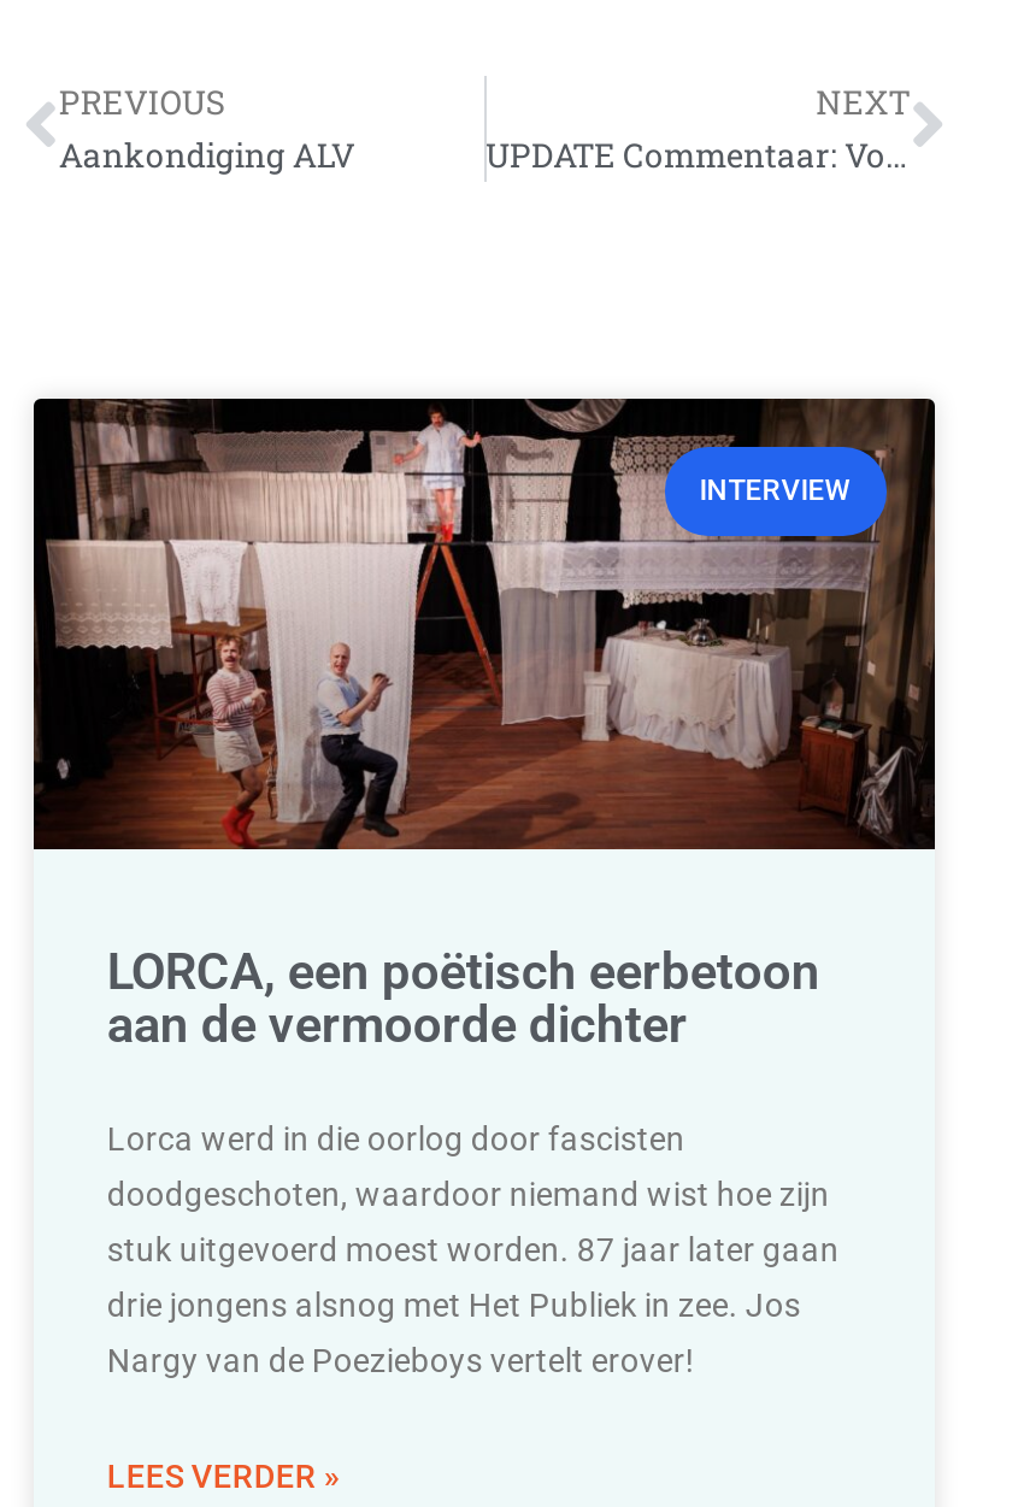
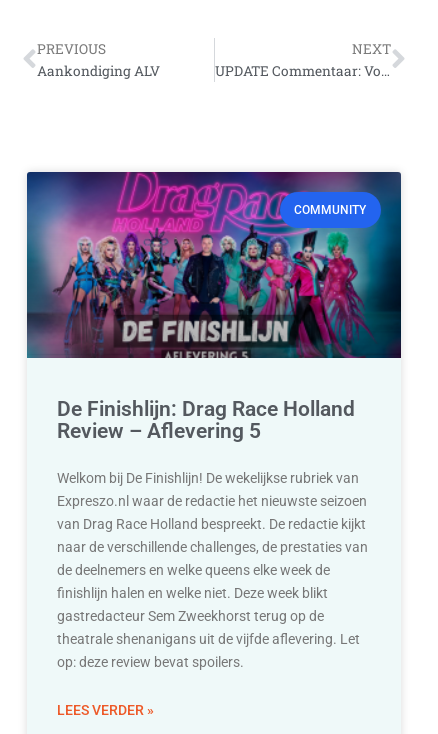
- [image]
- INTERVIEW
+ [image]
+ COMMUNITY

- LORCA, een poëtisch eerbetoon
- aan de vermoorde dichter
+ De Finishlijn: Drag Race Holland
+ Review – Aflevering 5

- Lorca werd in die oorlog door fascisten
- doodgeschoten, waardoor niemand wist hoe zijn
- stuk uitgevoerd moest worden. 87 jaar later gaan
- drie jongens alsnog met Het Publiek in zee. Jos
- Nargy van de Poezieboys vertelt erover!
+ Welkom bij De Finishlijn! De wekelijkse rubriek van
+ Expreszo.nl waar de redactie het nieuwste seizoen
+ van Drag Race Holland bespreekt. De redactie kijkt
+ naar de verschillende challenges, de prestaties van
+ de deelnemers en welke queens elke week de
+ finishlijn halen en welke niet. Deze week blikt
+ gastredacteur Sem Zweekhorst terug op de
+ theatrale shenanigans uit de vijfde aflevering. Let
+ op: deze review bevat spoilers.
